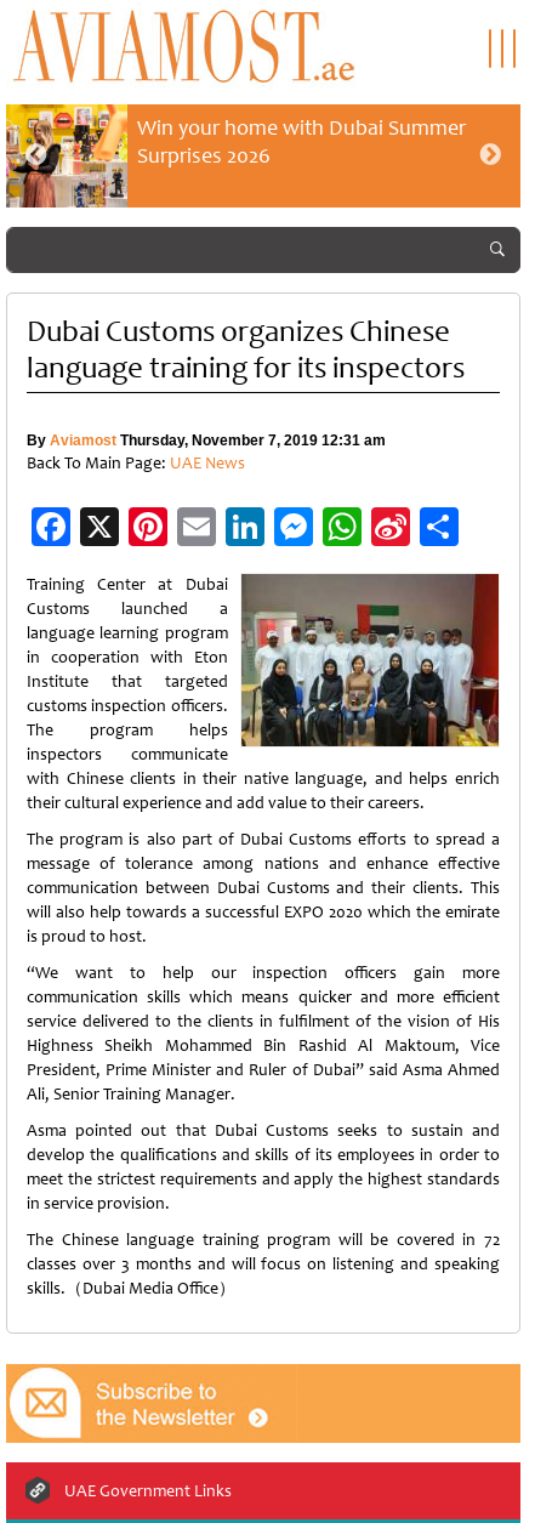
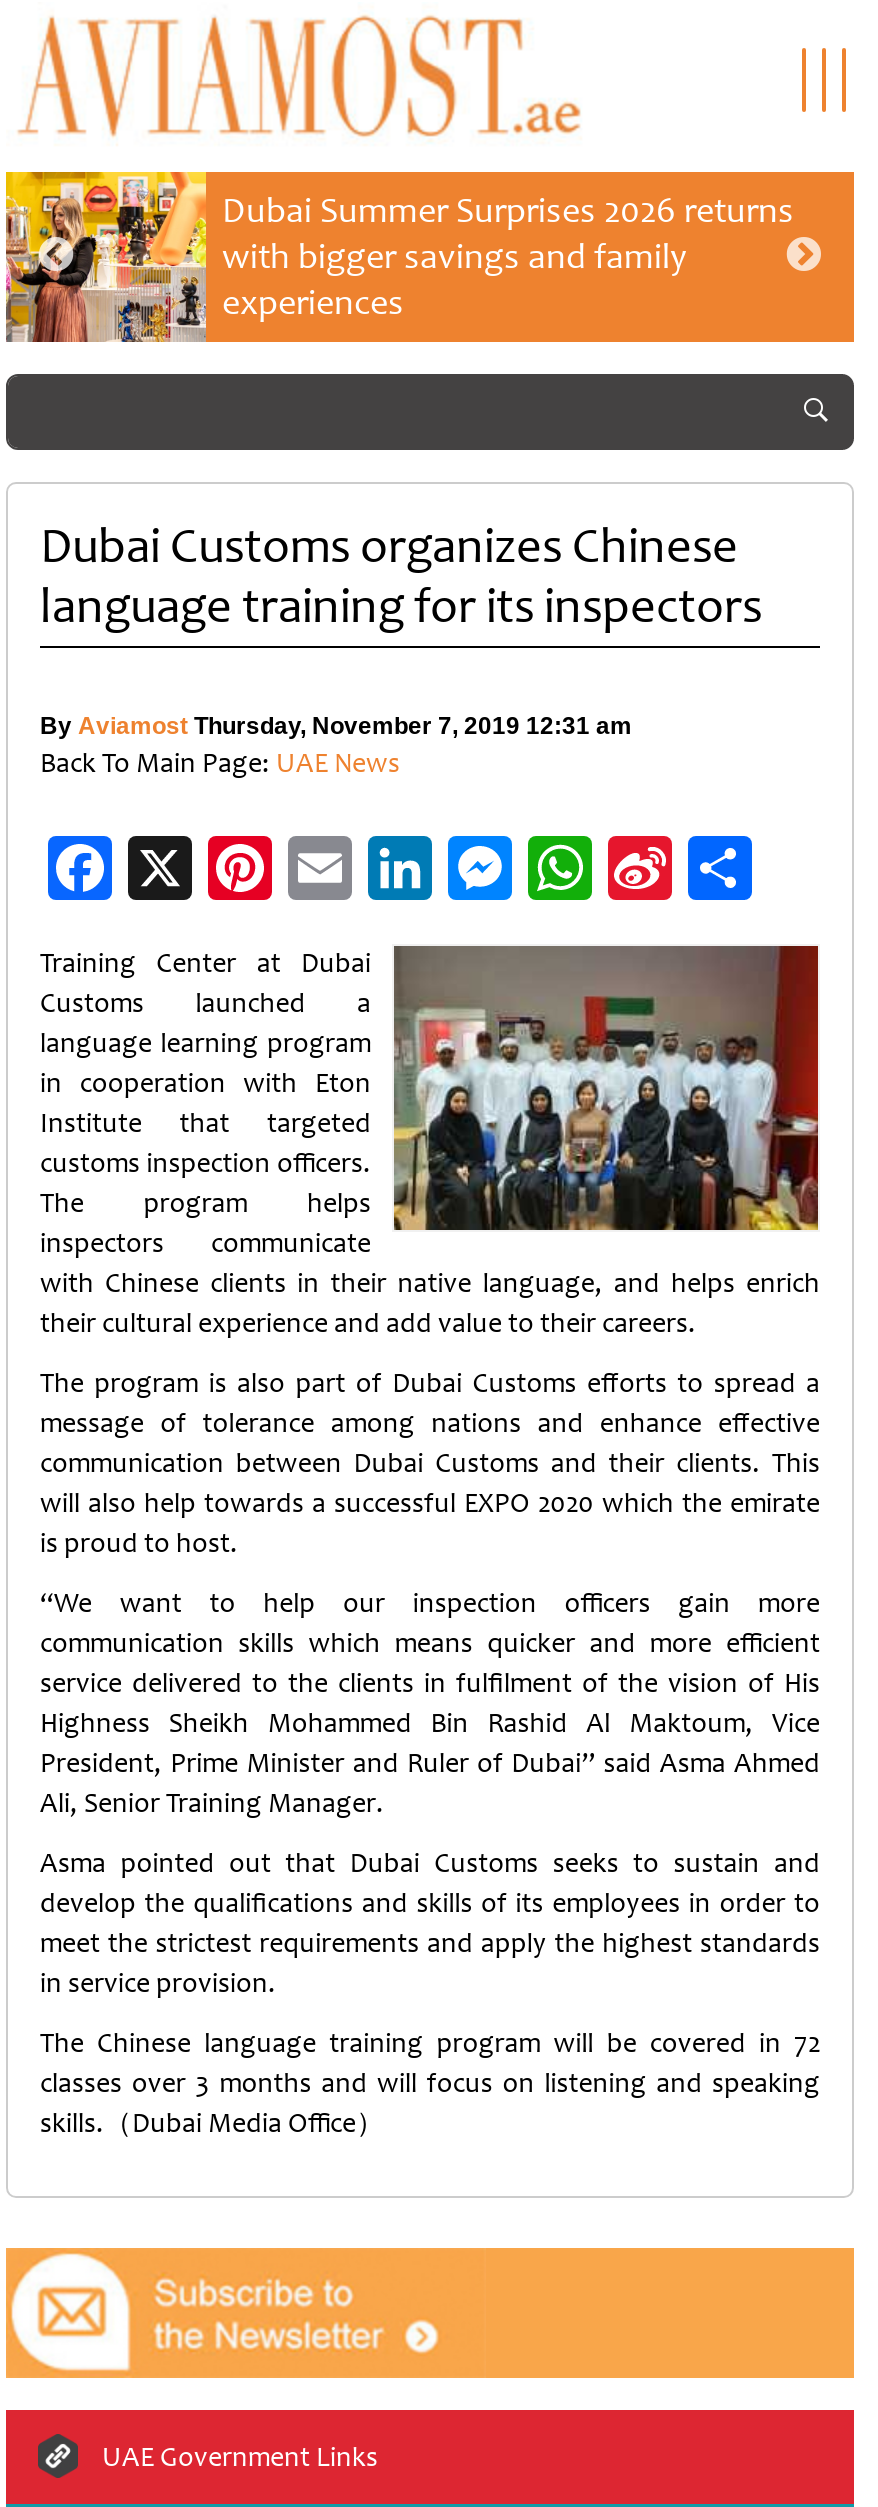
- Win your home with Dubai Summer
- Surprises 2026
+ Dubai Summer Surprises 2026 returns
+ with bigger savings and family
+ experiences
